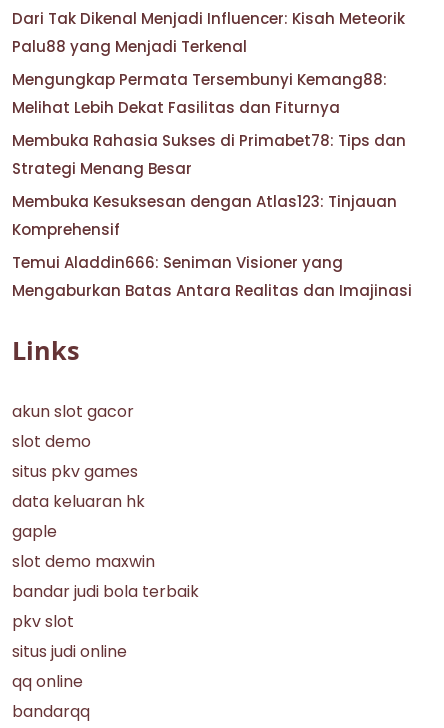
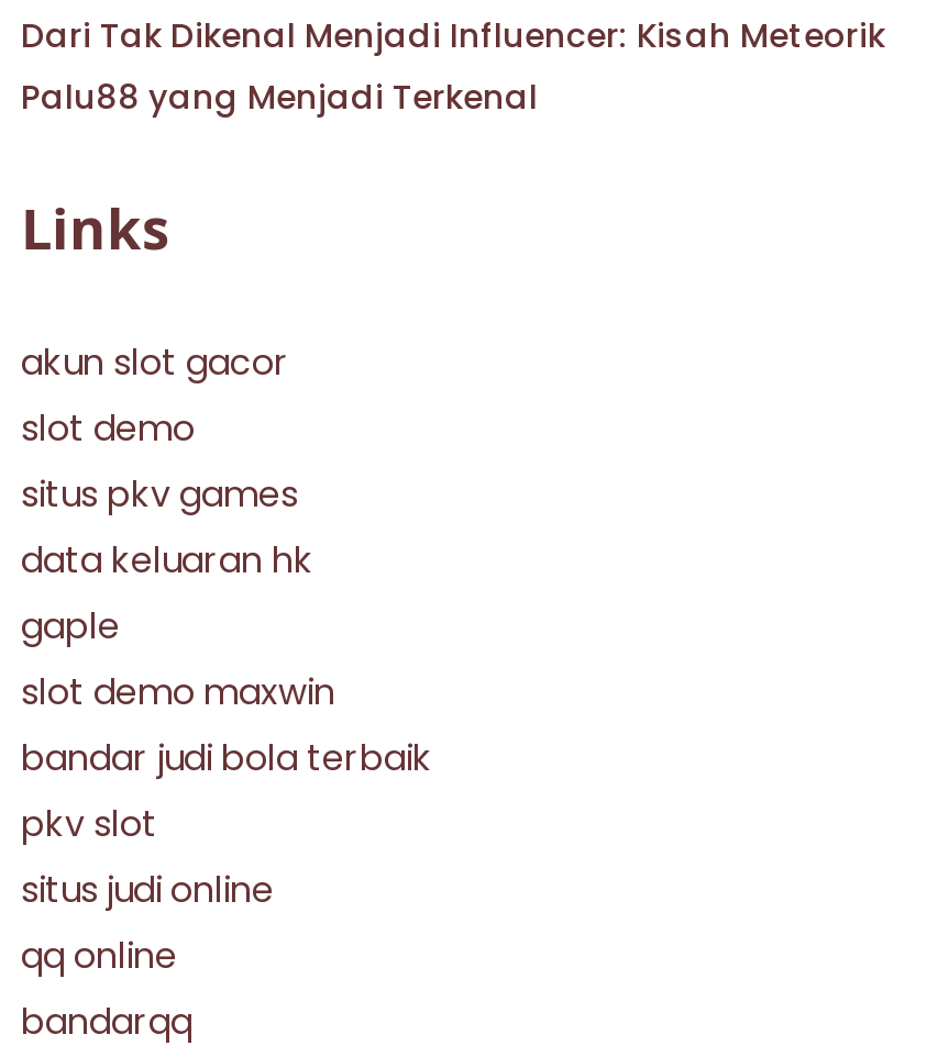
- Mengungkap Permata Tersembunyi Kemang88:
- Melihat Lebih Dekat Fasilitas dan Fiturnya
- Membuka Rahasia Sukses di Primabet78: Tips dan
- Strategi Menang Besar
- Membuka Kesuksesan dengan Atlas123: Tinjauan
- Komprehensif
- Temui Aladdin666: Seniman Visioner yang
- Mengaburkan Batas Antara Realitas dan Imajinasi
